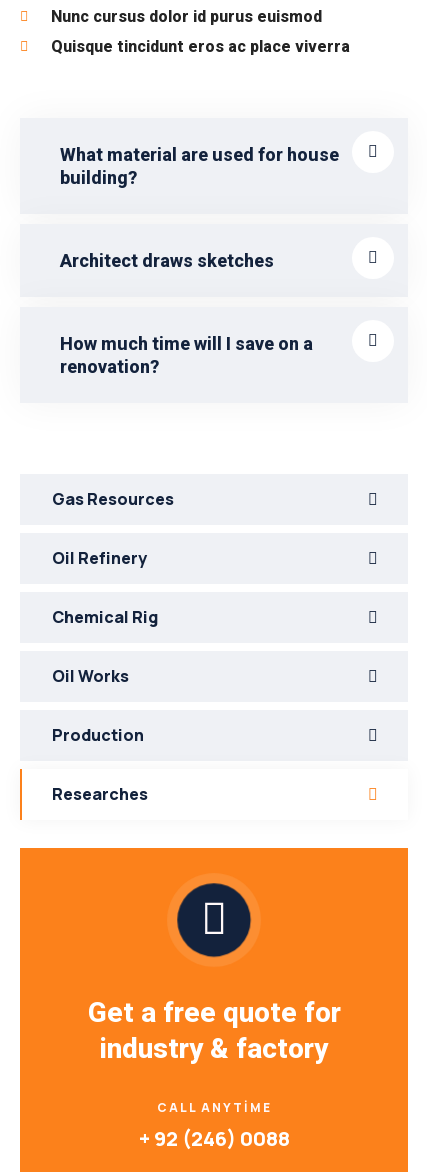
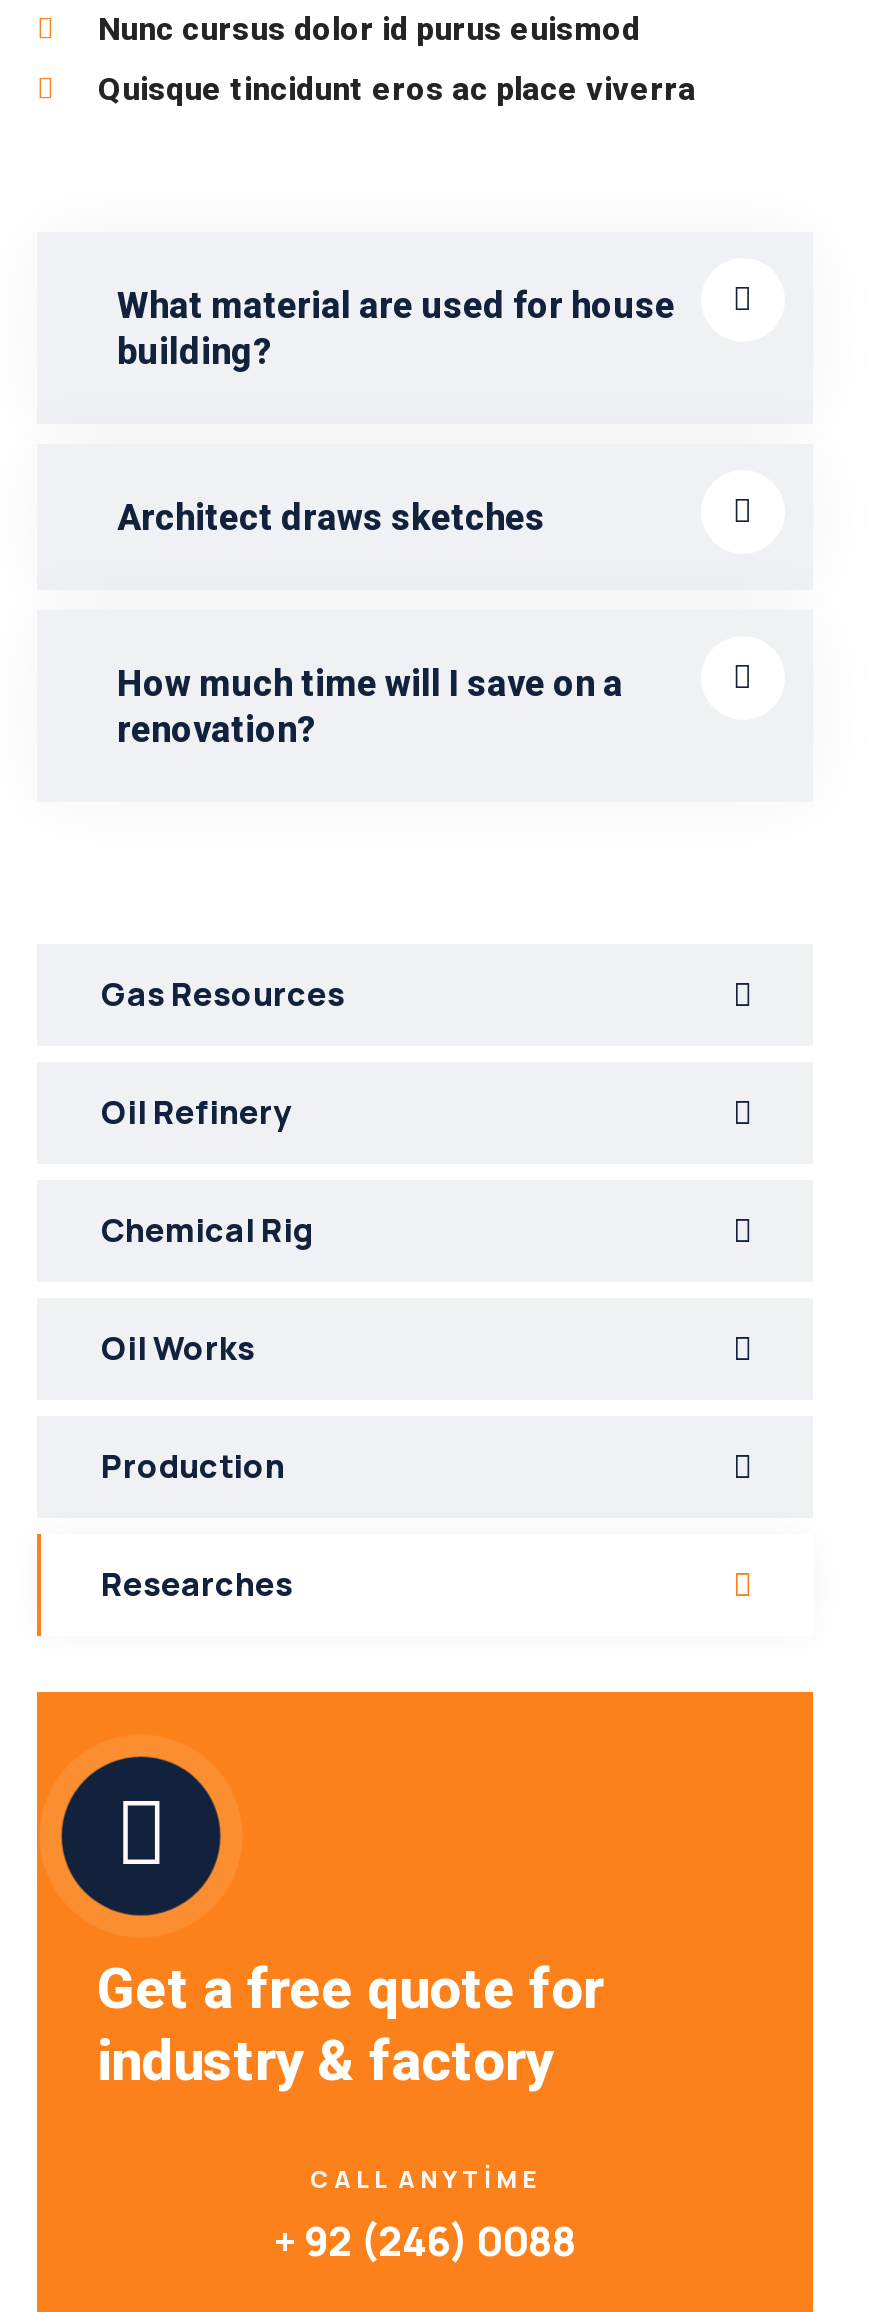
+ [image]

- [image]
